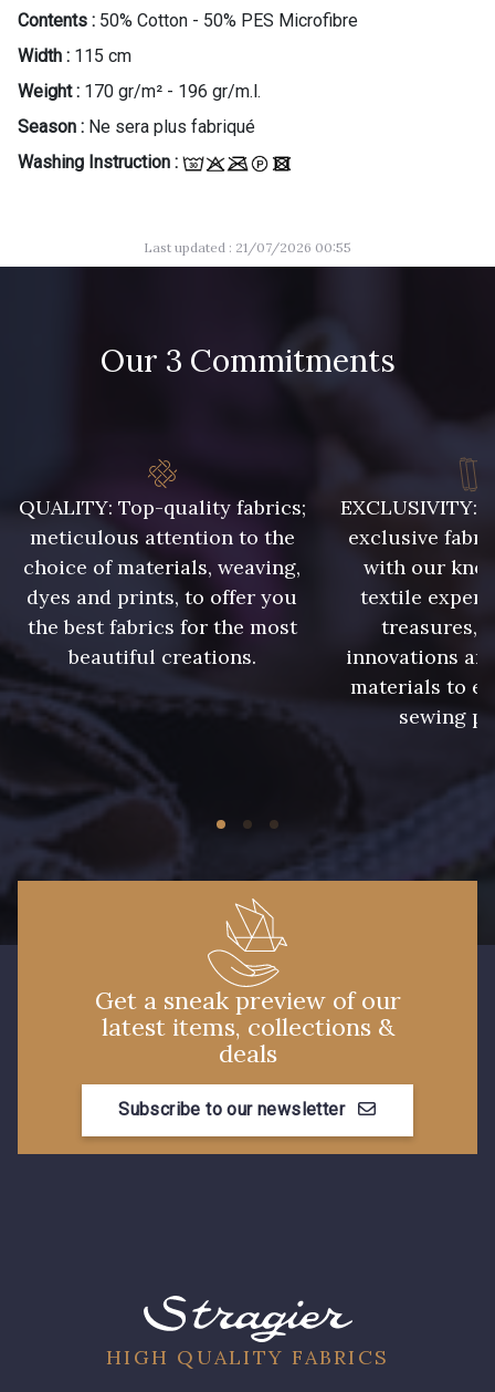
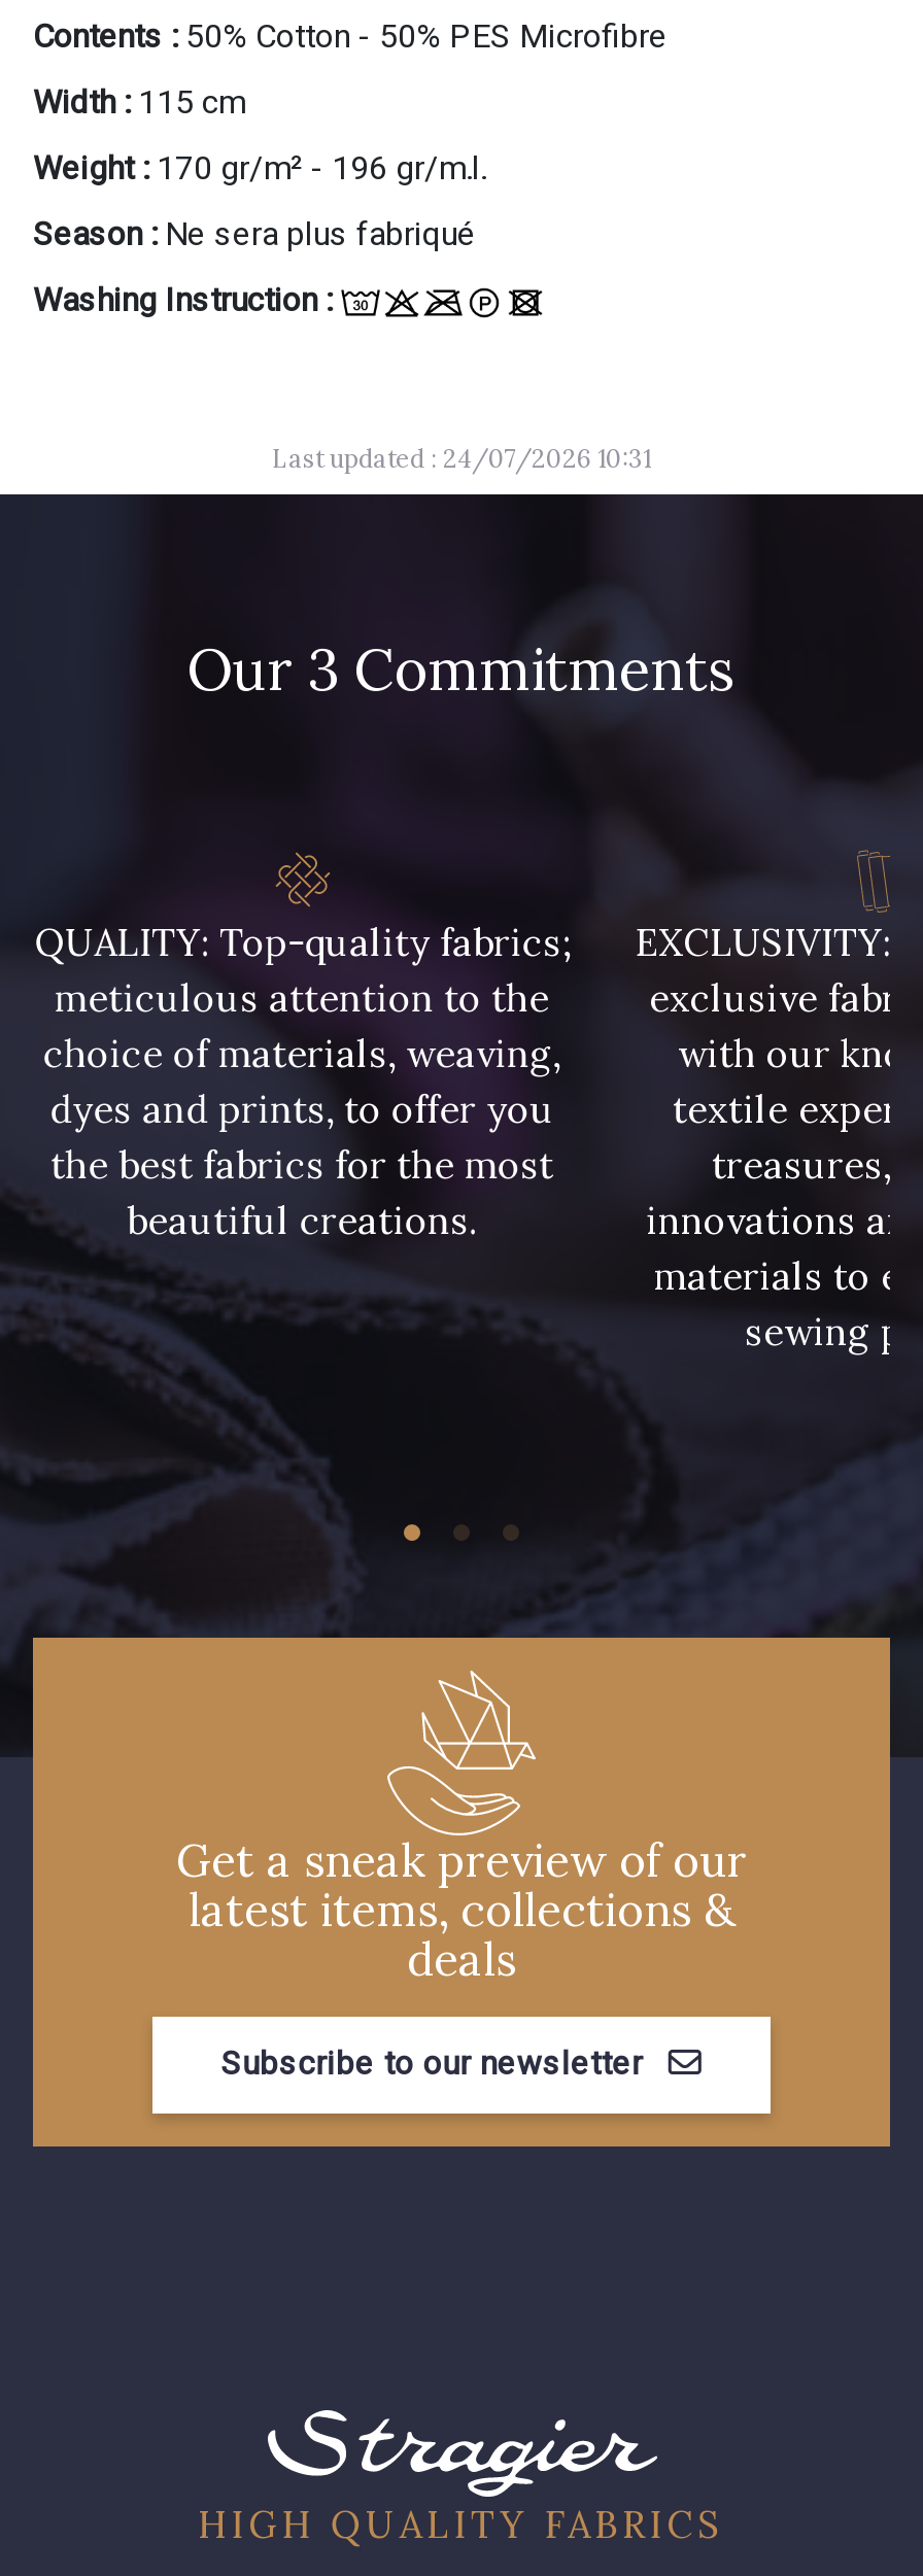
- Last updated : 21/07/2026 00:55
+ Last updated : 24/07/2026 10:31
